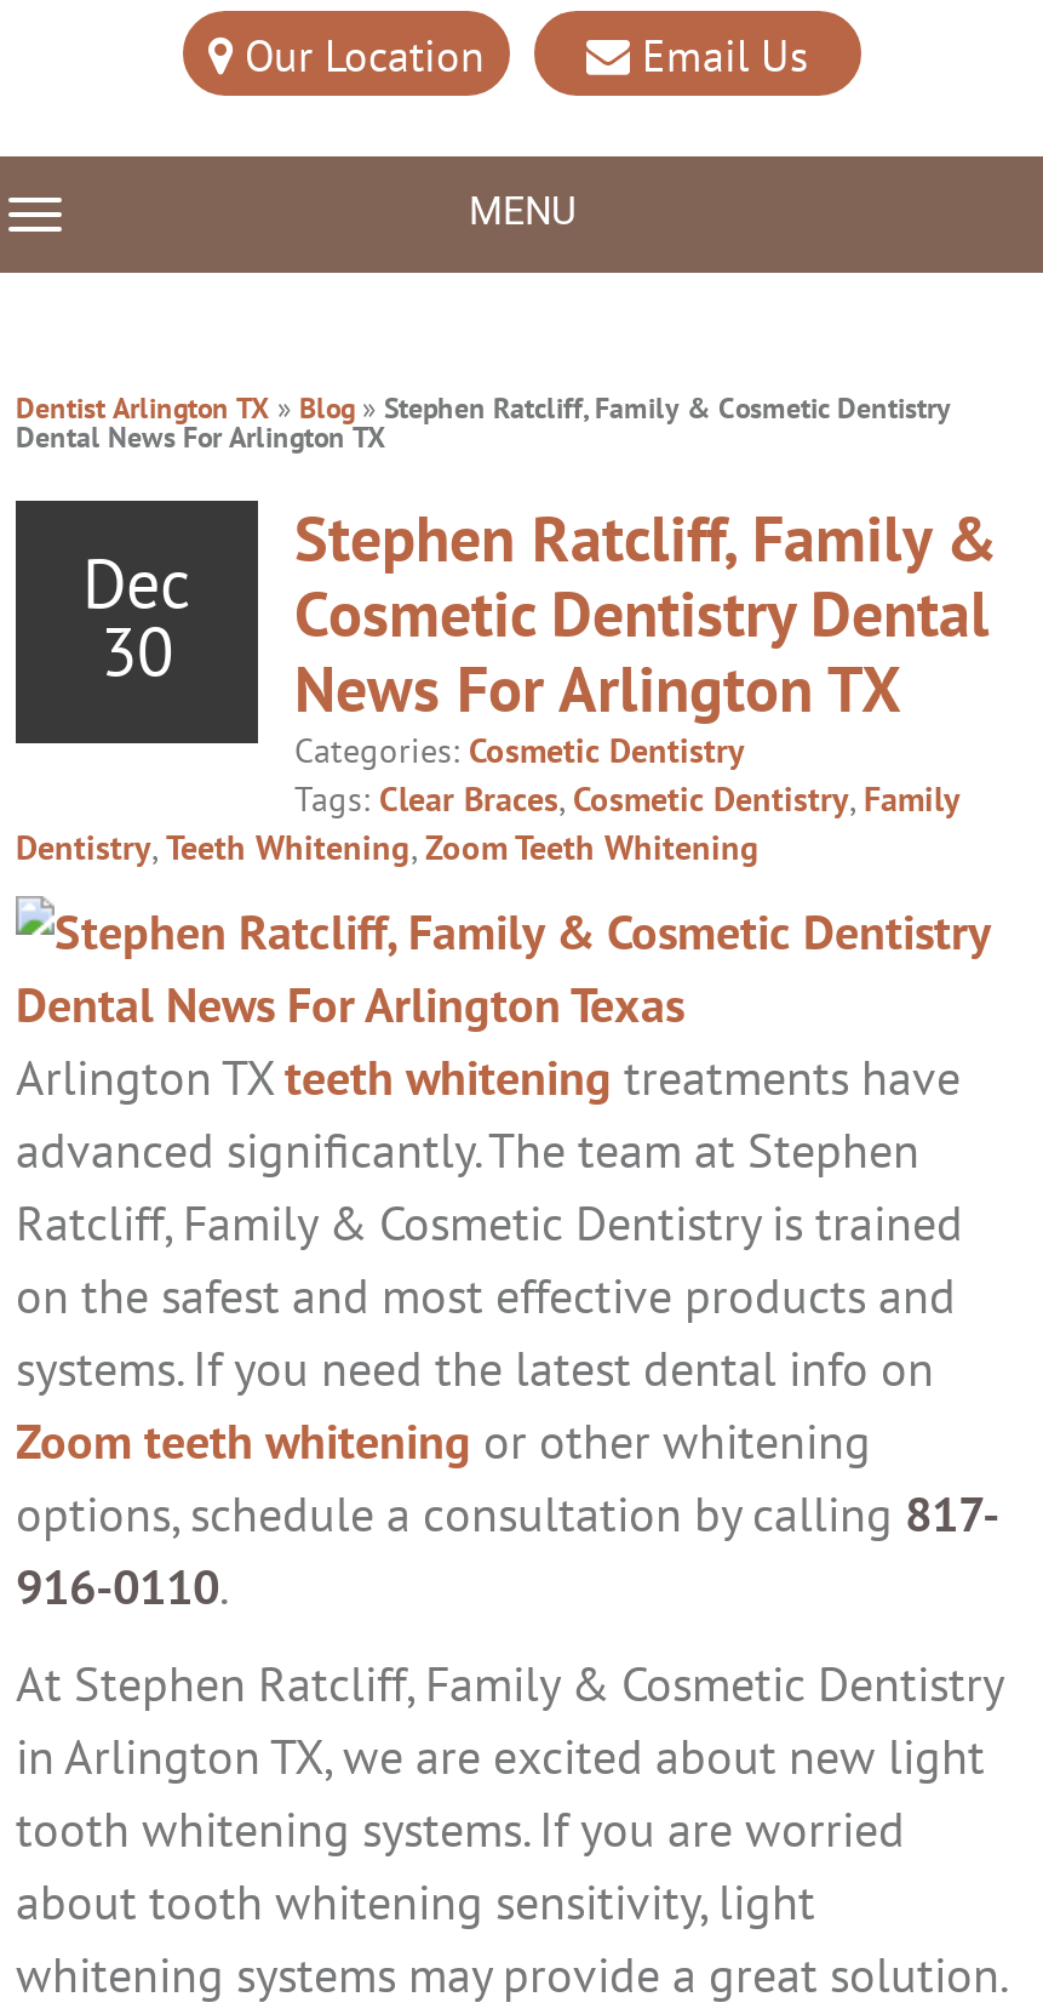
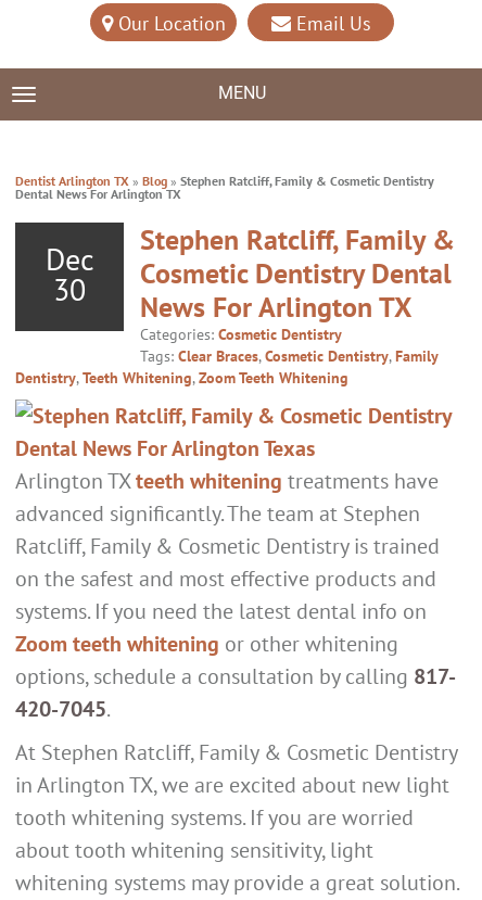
- 916-0110.
+ 420-7045.
